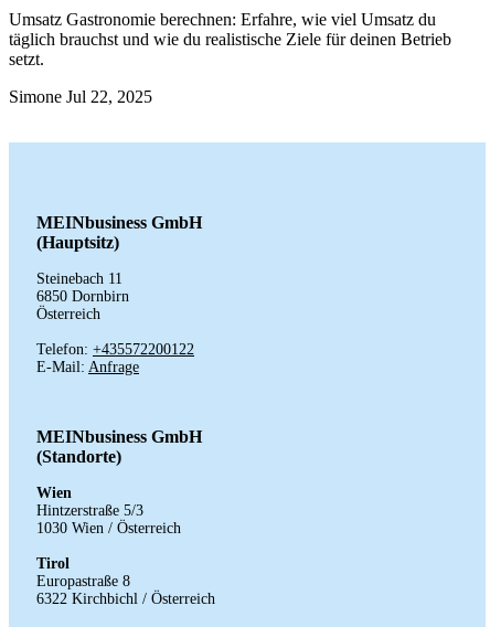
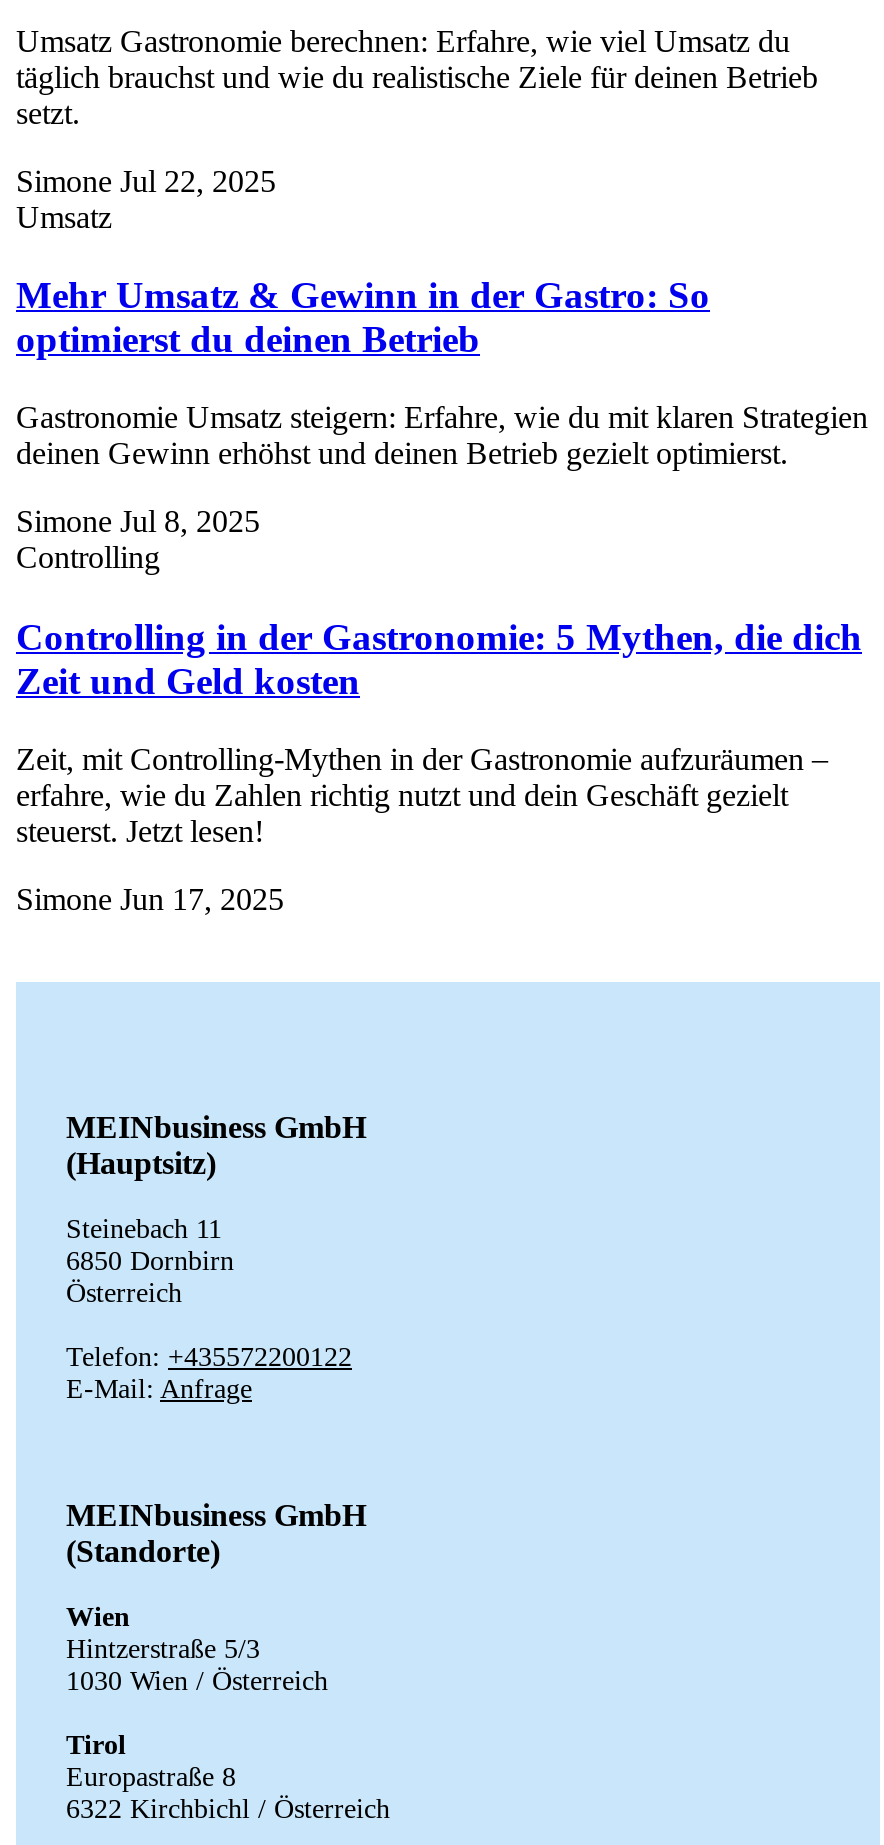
+ Umsatz
+ Mehr Umsatz & Gewinn in der Gastro: So
+ optimierst du deinen Betrieb
+ Gastronomie Umsatz steigern: Erfahre, wie du mit klaren Strategien
+ deinen Gewinn erhöhst und deinen Betrieb gezielt optimierst.
+ Simone Jul 8, 2025
+ Controlling
+ Controlling in der Gastronomie: 5 Mythen, die dich
+ Zeit und Geld kosten
+ Zeit, mit Controlling-Mythen in der Gastronomie aufzuräumen –
+ erfahre, wie du Zahlen richtig nutzt und dein Geschäft gezielt
+ steuerst. Jetzt lesen!
+ Simone Jun 17, 2025
